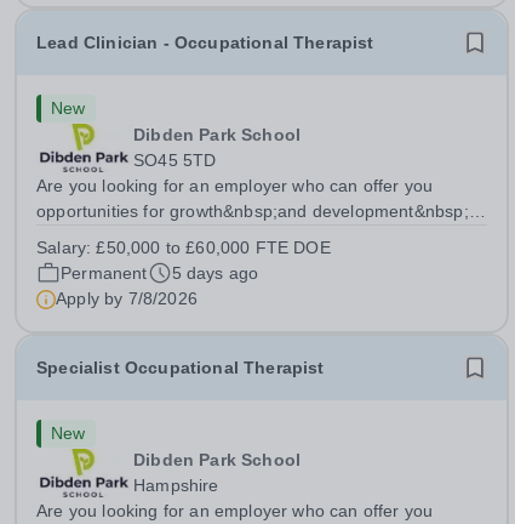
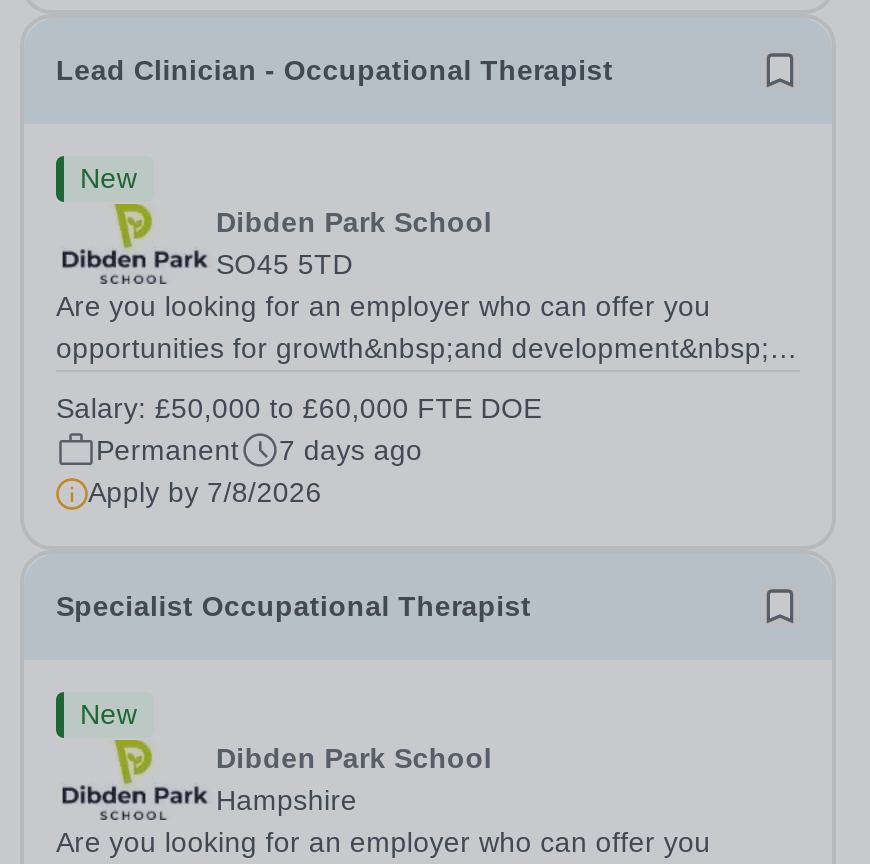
- Permanent 5 days ago
+ Permanent 7 days ago
